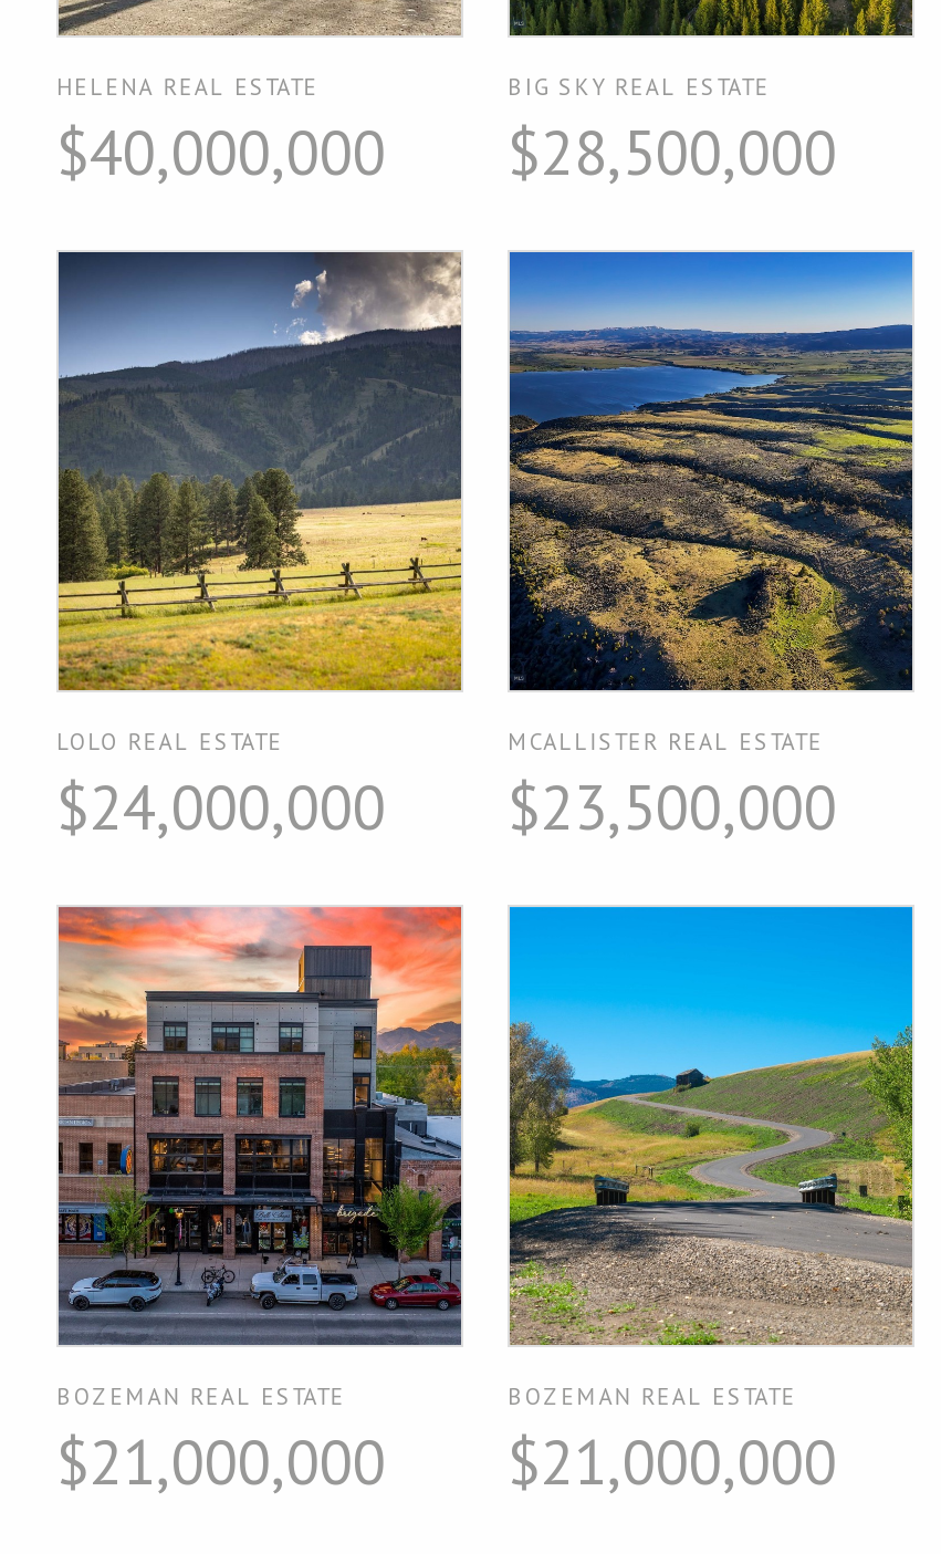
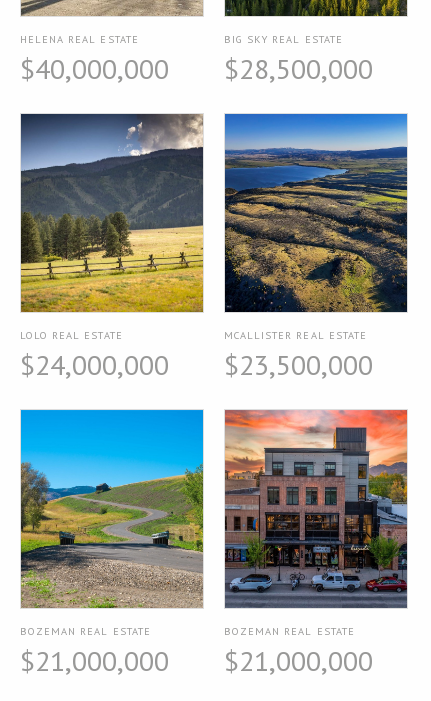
- [image]
+ [image]

- [image]
+ [image]
